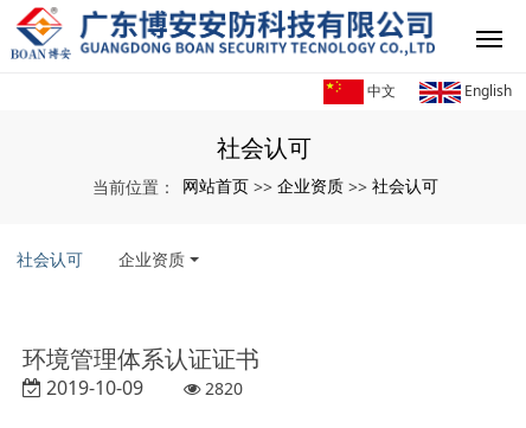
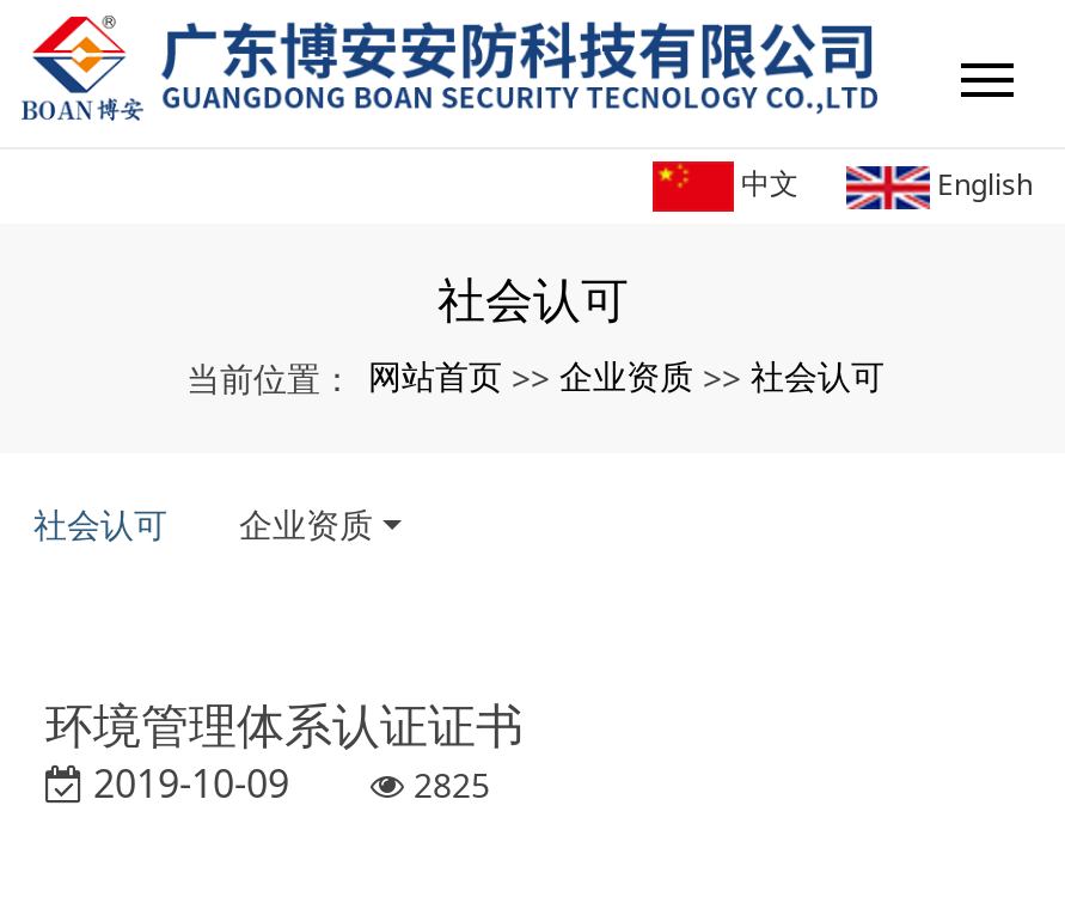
- 2820
+ 2825
